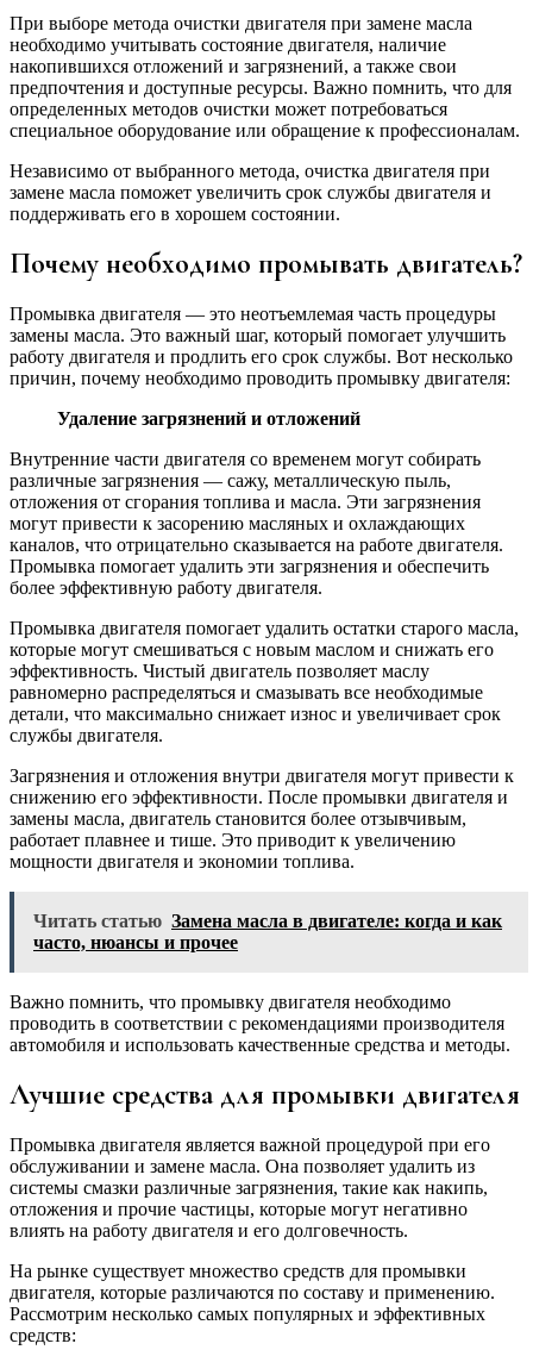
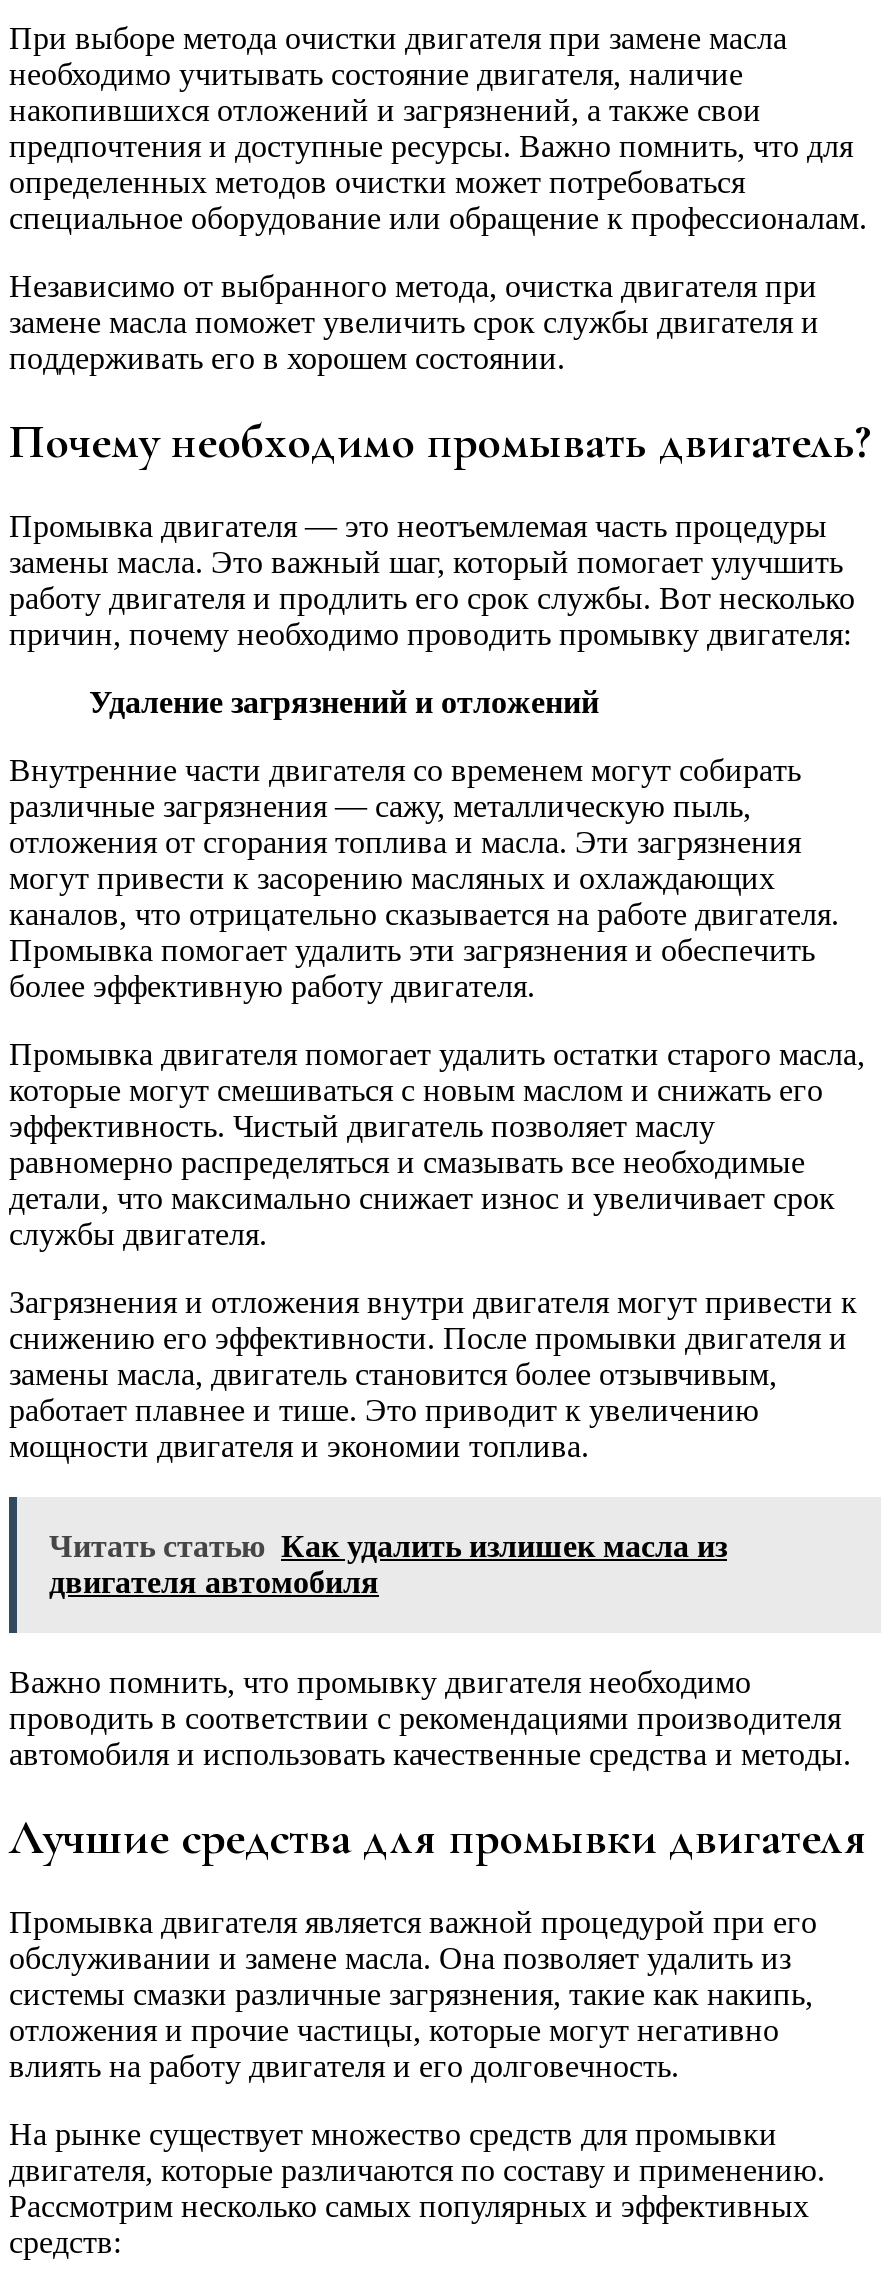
- Читать статью Замена масла в двигателе: когда и как
- часто, нюансы и прочее
+ Читать статью Как удалить излишек масла из
+ двигателя автомобиля
